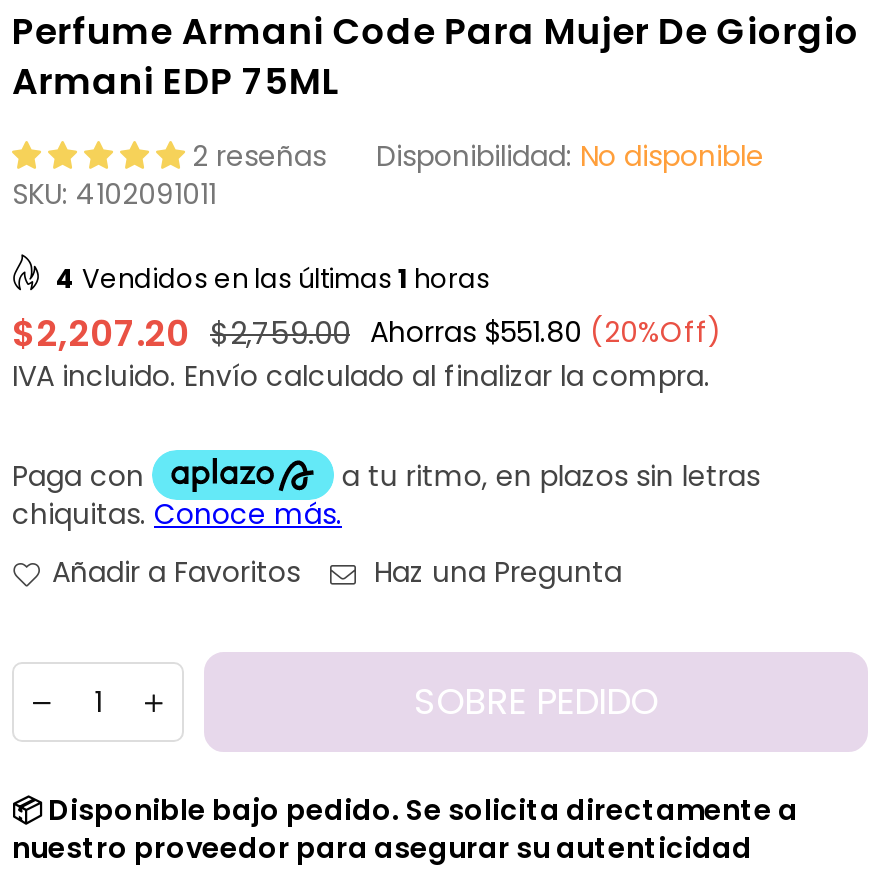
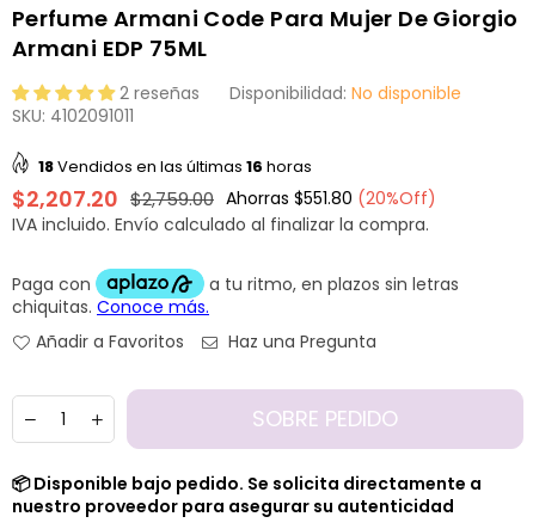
- 4 Vendidos en las últimas 1 horas
+ 18 Vendidos en las últimas 16 horas
